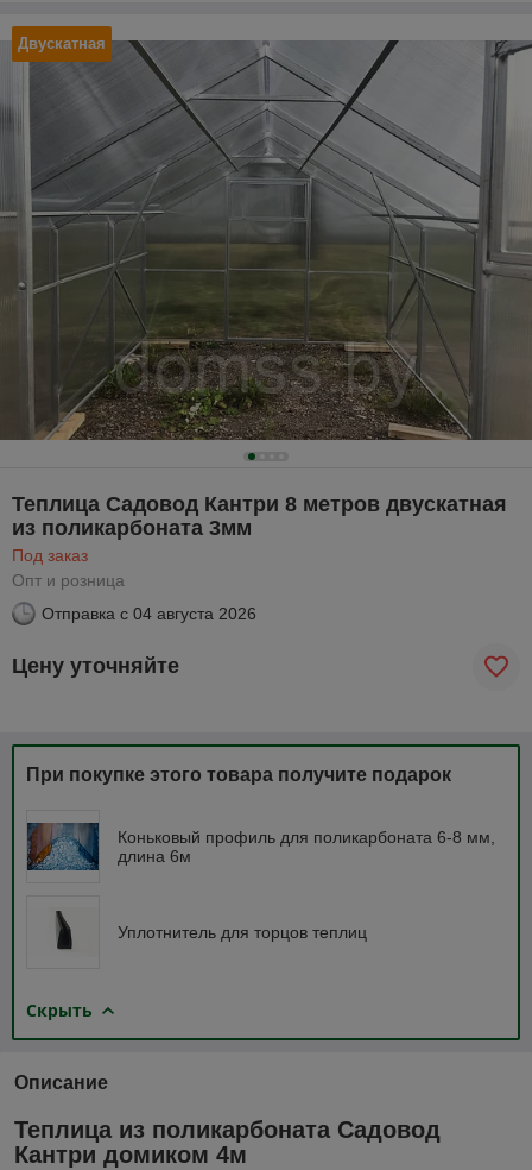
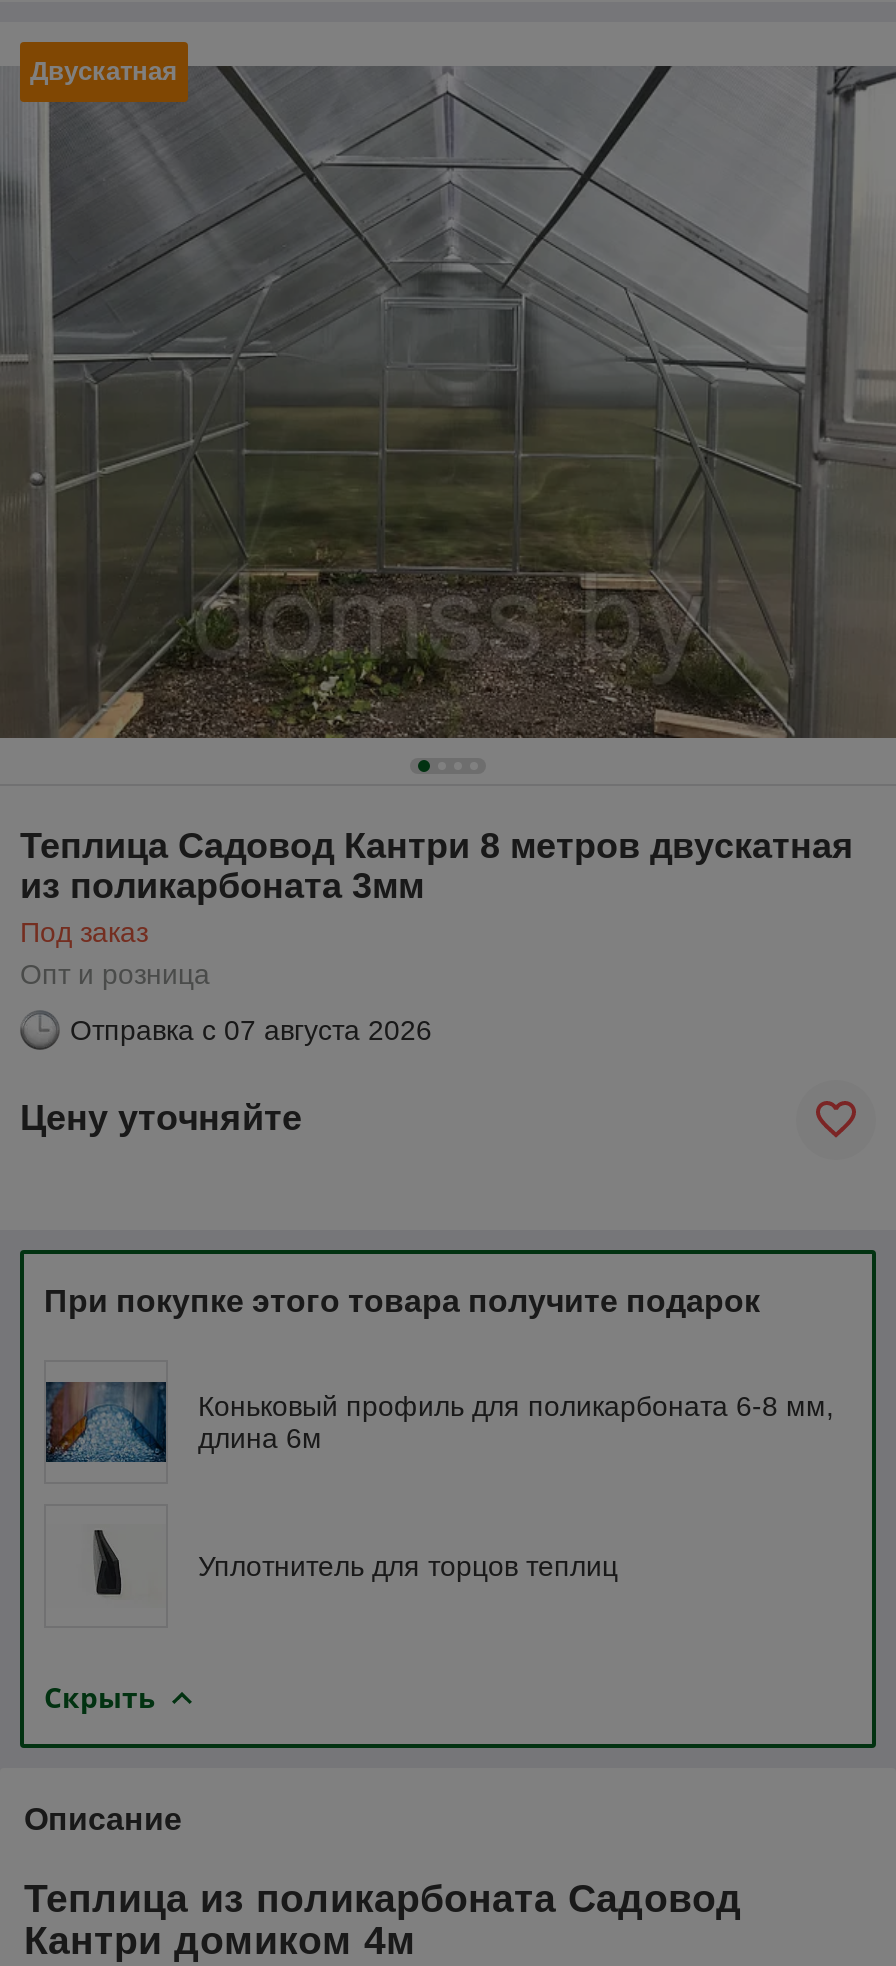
- Отправка с 04 августа 2026
+ Отправка с 07 августа 2026
